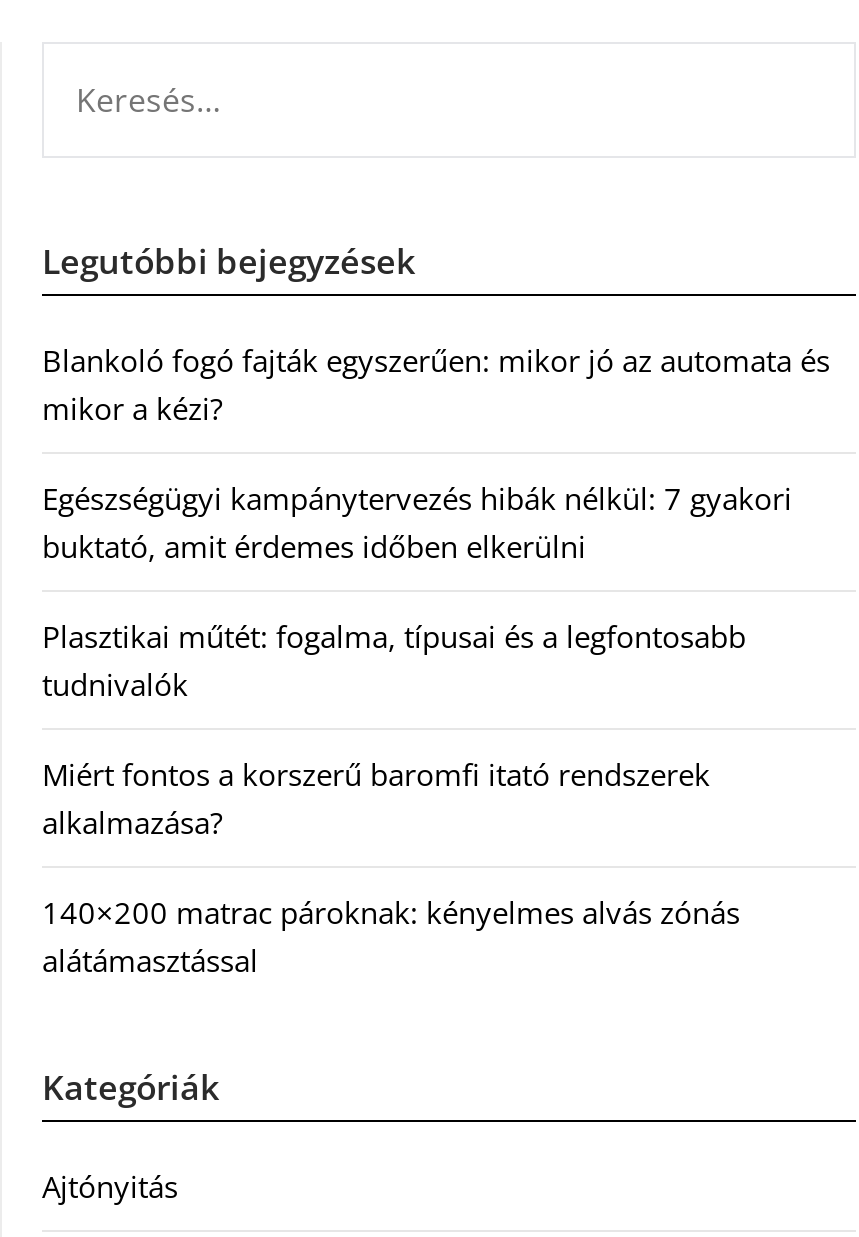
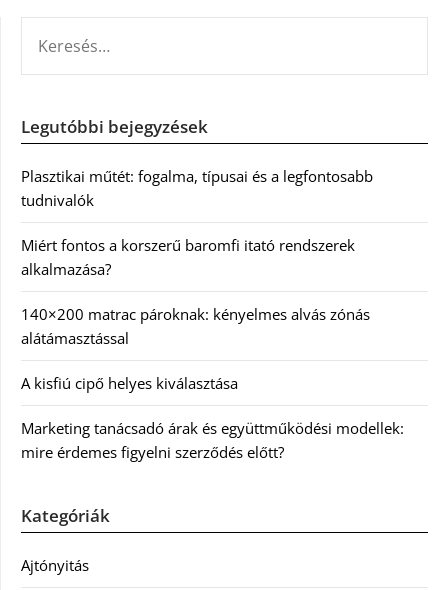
- Blankoló fogó fajták egyszerűen: mikor jó az automata és
- mikor a kézi?
- Egészségügyi kampánytervezés hibák nélkül: 7 gyakori
- buktató, amit érdemes időben elkerülni

moved up: Plasztikai műtét: fogalma, típusai és a legfontosabb | tudnivalók | Miért fontos a korszerű baromfi itató rendszerek | alkalmazása? | 140×200 matrac pároknak: kényelmes alvás zónás | alátámasztással

+ A kisfiú cipő helyes kiválasztása
+ Marketing tanácsadó árak és együttműködési modellek:
+ mire érdemes figyelni szerződés előtt?
